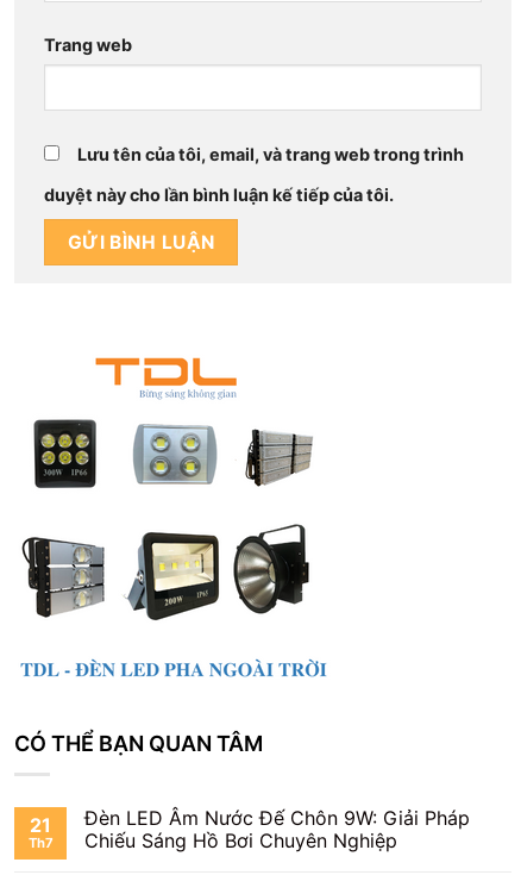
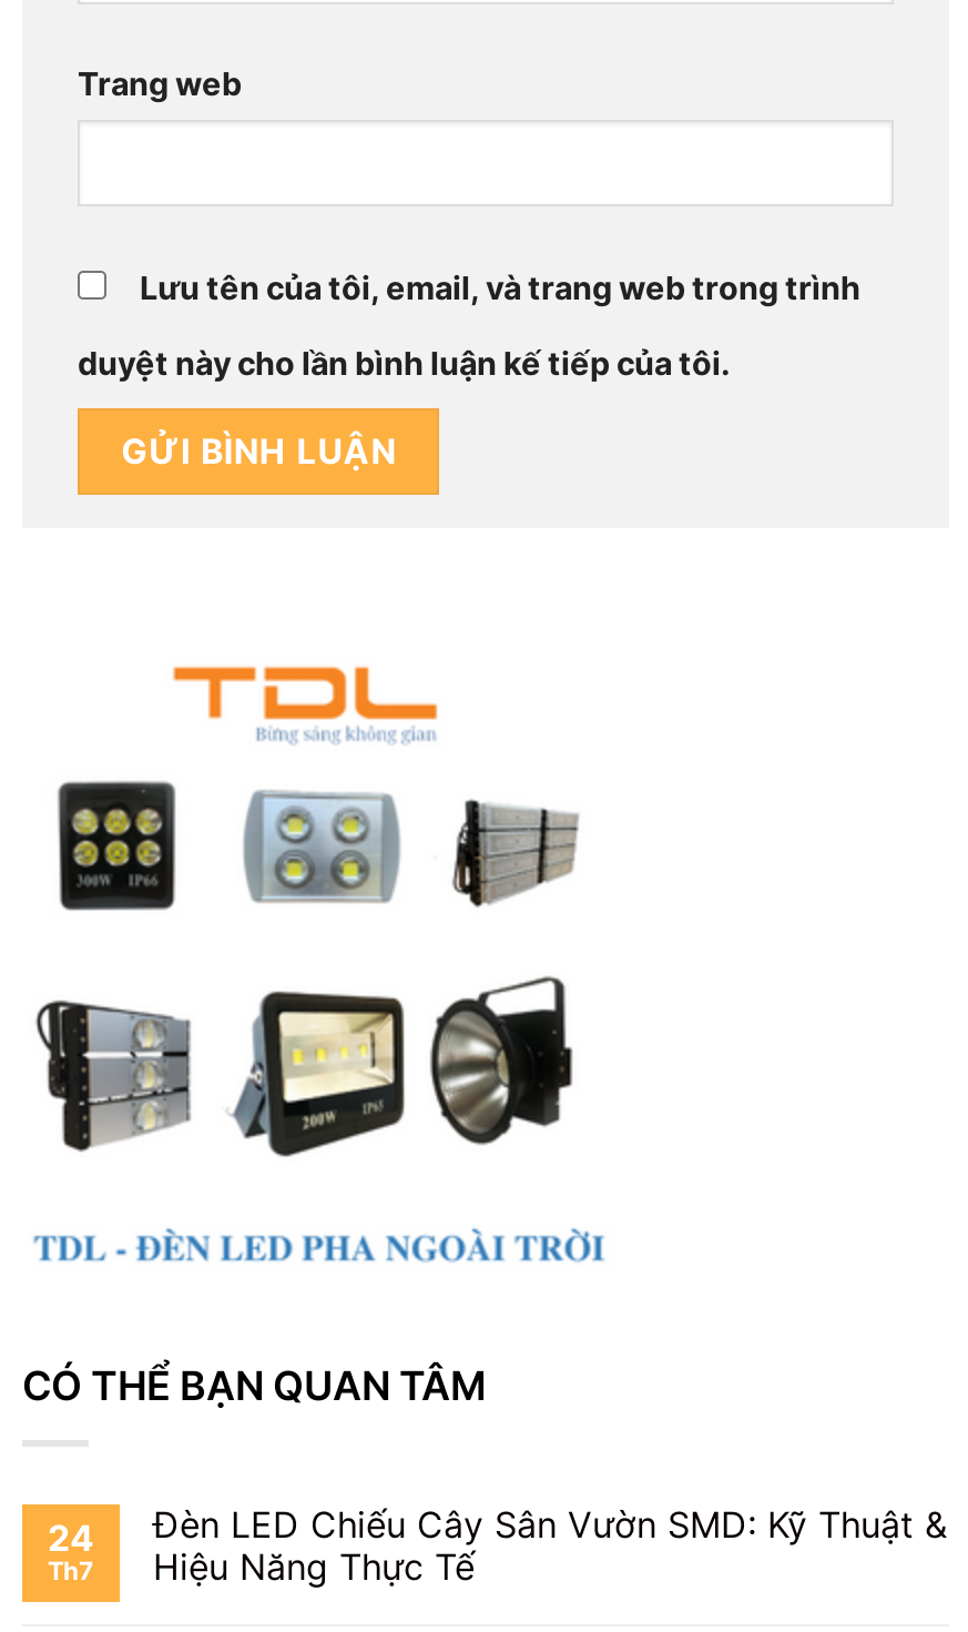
- Đèn LED Âm Nước Đế Chôn 9W: Giải Pháp
- Chiếu Sáng Hồ Bơi Chuyên Nghiệp
+ Đèn LED Chiếu Cây Sân Vườn SMD: Kỹ Thuật &
+ Hiệu Năng Thực Tế

- 21
+ 24
